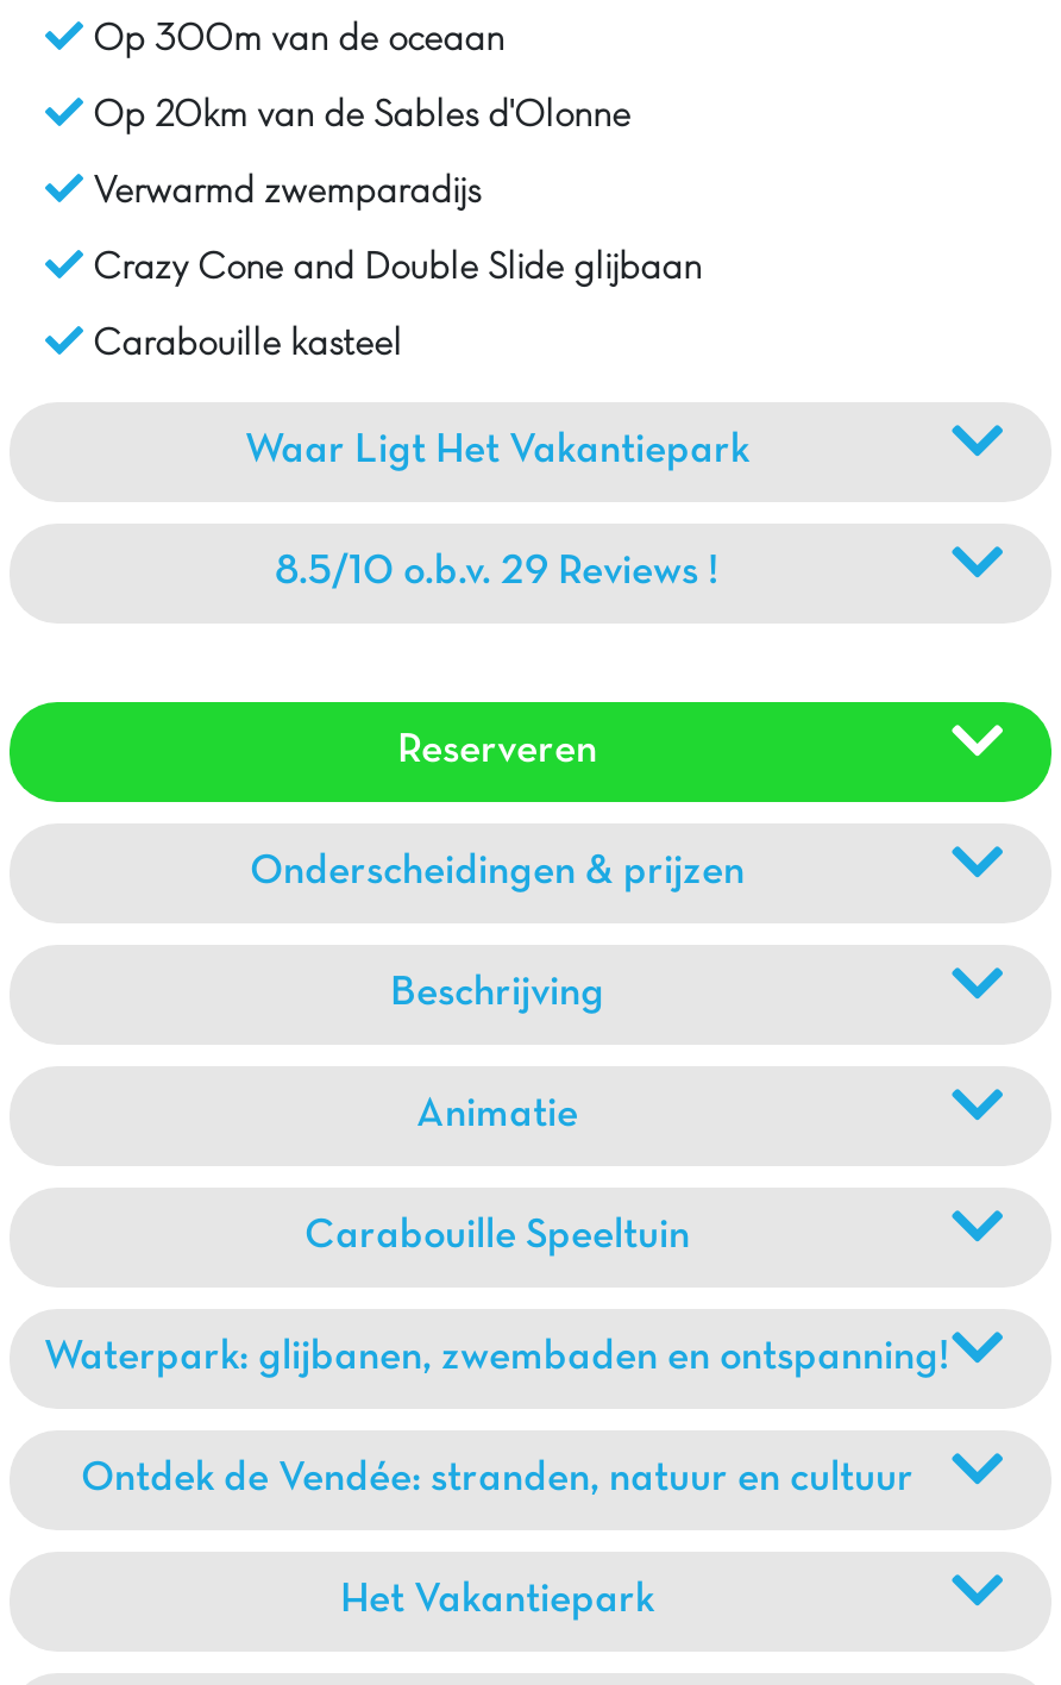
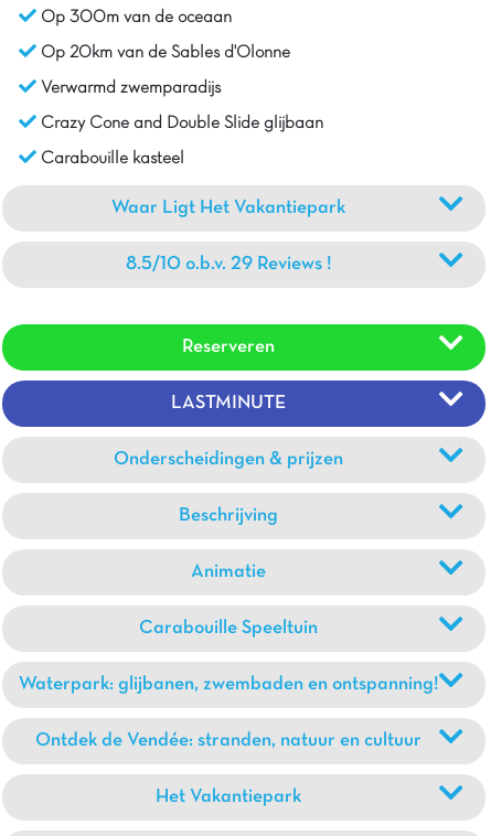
+ LASTMINUTE
